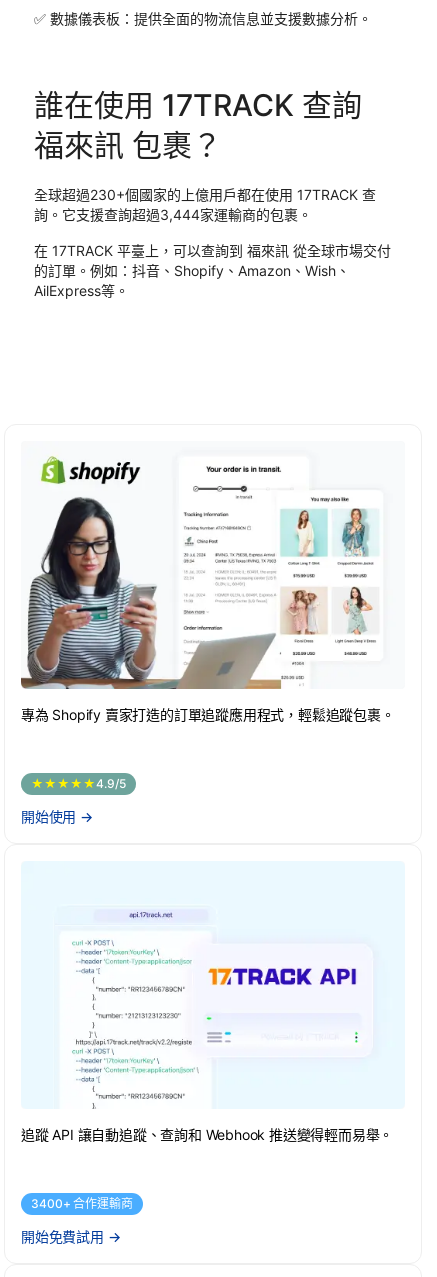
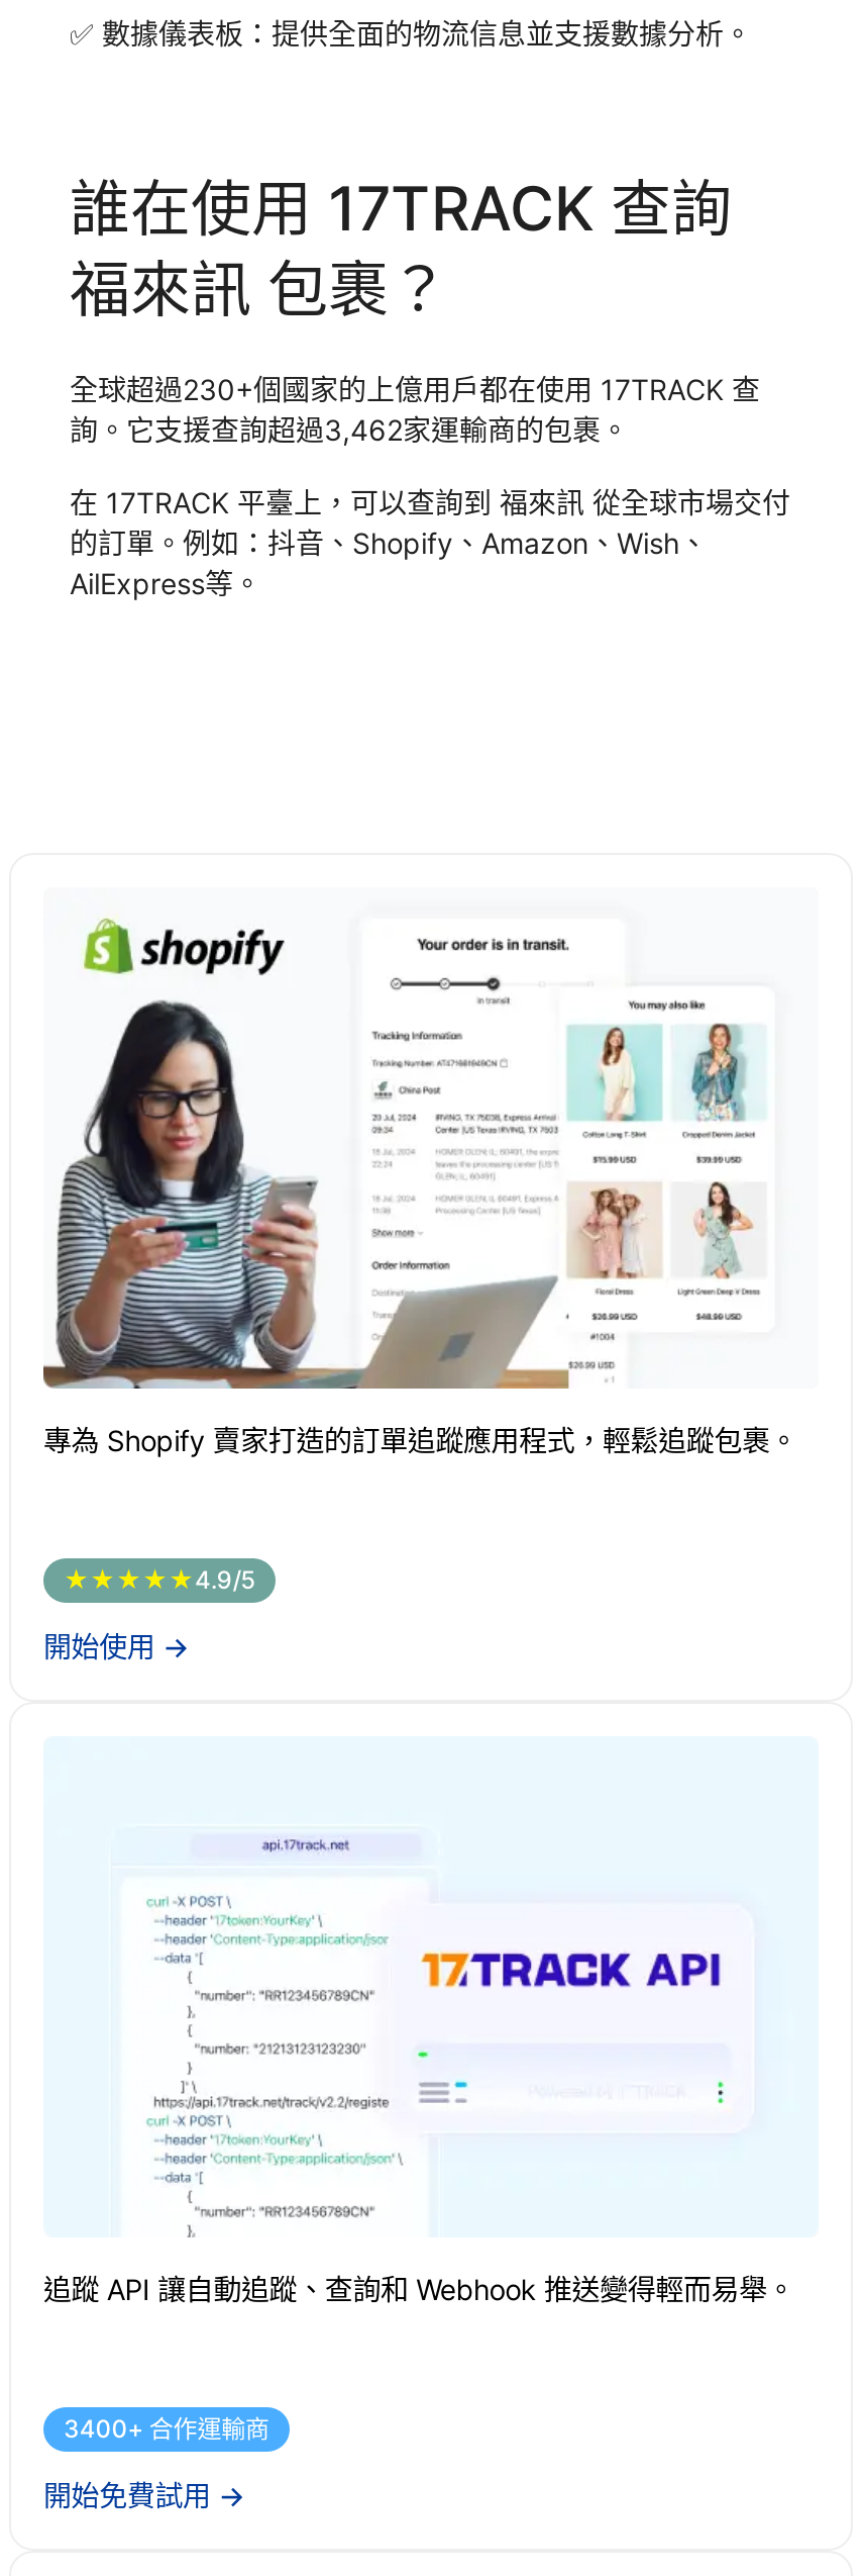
- 詢。它支援查詢超過3,444家運輸商的包裹。
+ 詢。它支援查詢超過3,462家運輸商的包裹。
